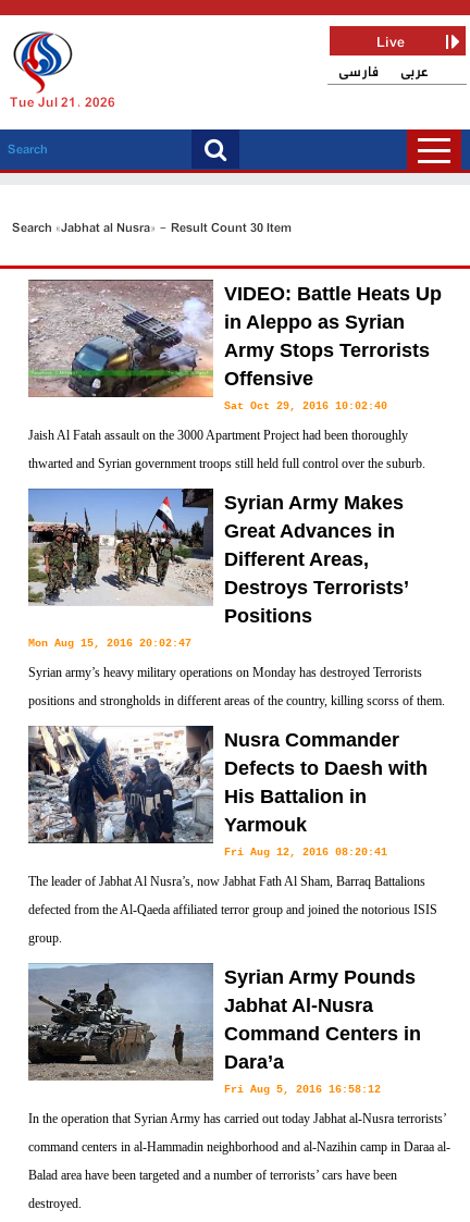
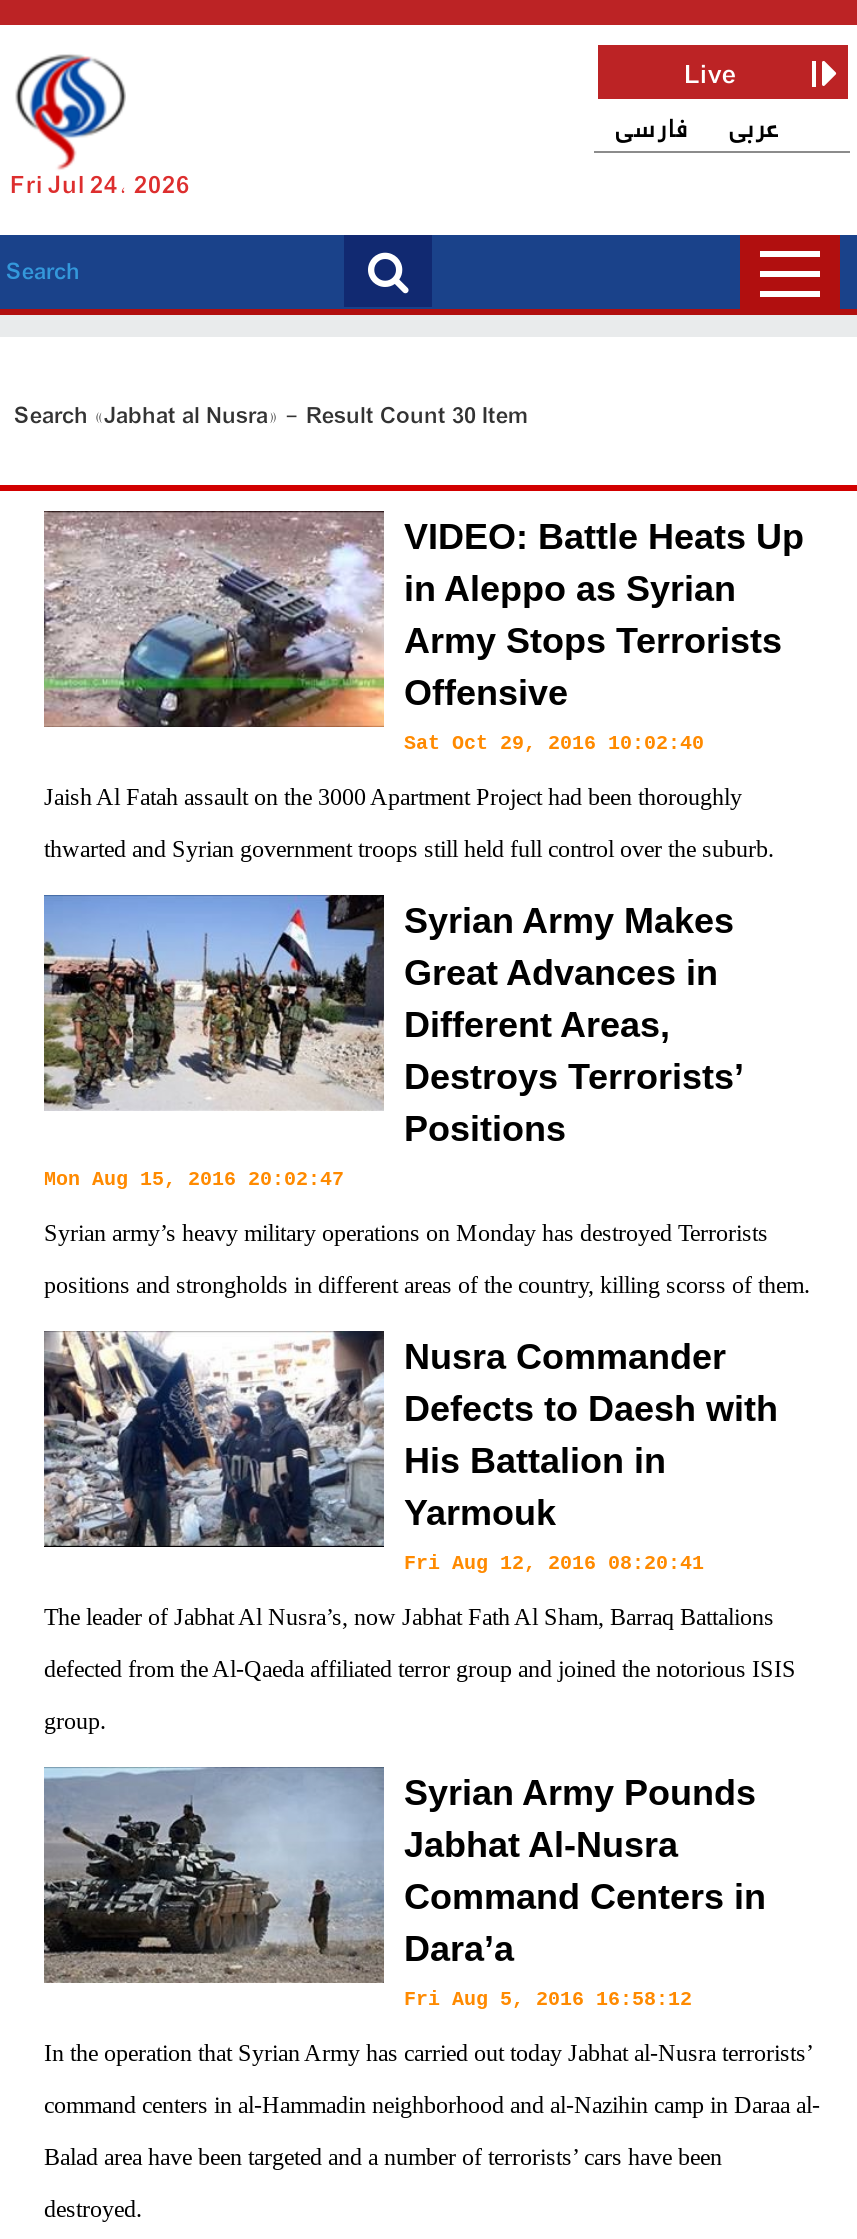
- Tue Jul 21, 2026
+ Fri Jul 24, 2026
